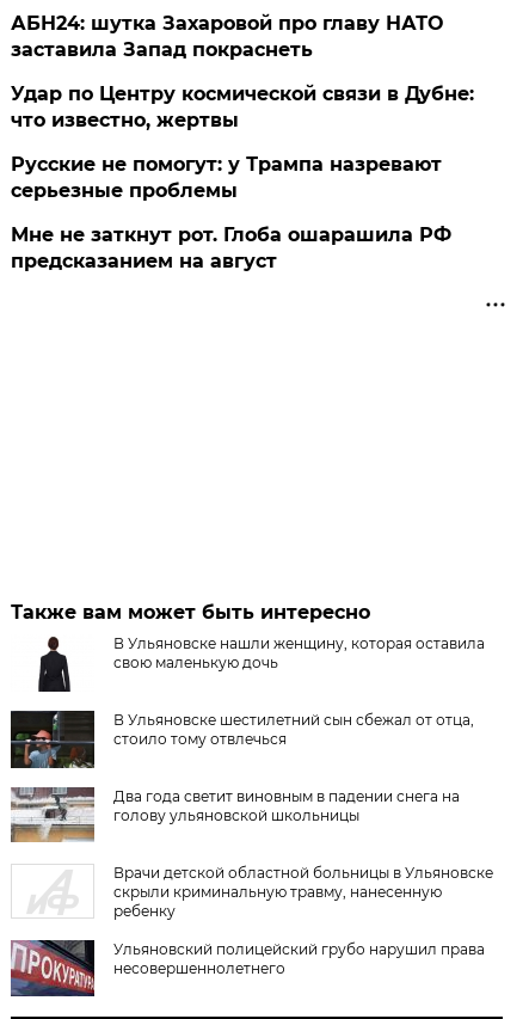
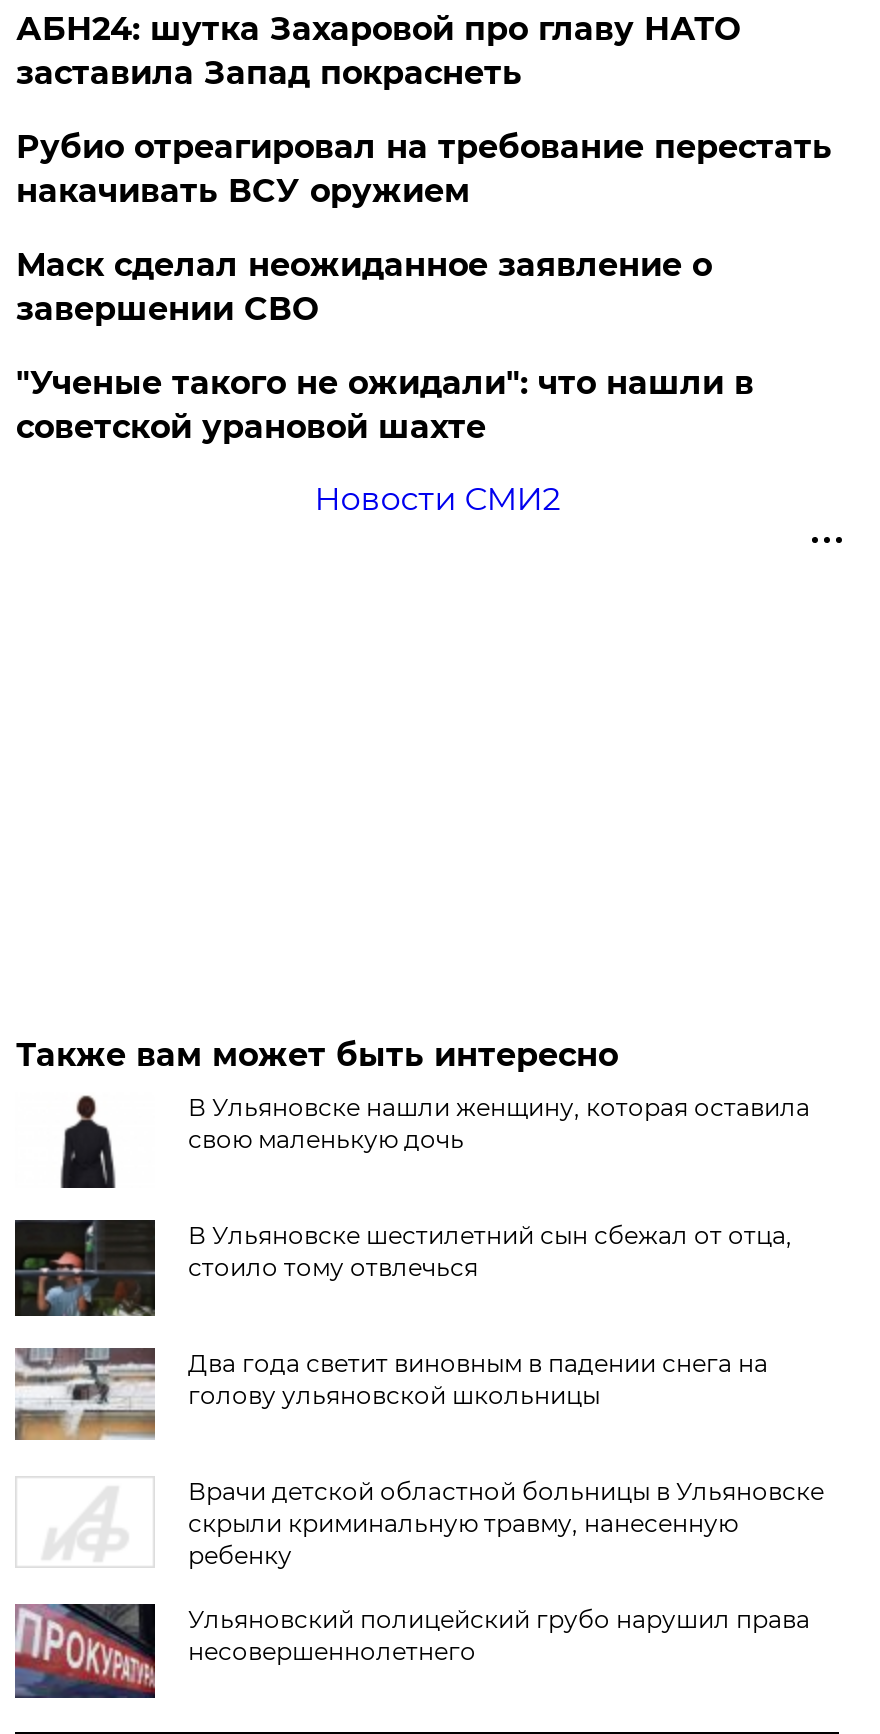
- Удар по Центру космической связи в Дубне:
- что известно, жертвы
- Русские не помогут: у Трампа назревают
- серьезные проблемы
- Мне не заткнут рот. Глоба ошарашила РФ
- предсказанием на август
+ Рубио отреагировал на требование перестать
+ накачивать ВСУ оружием
+ Маск сделал неожиданное заявление о
+ завершении СВО
+ "Ученые такого не ожидали": что нашли в
+ советской урановой шахте
+ Новости СМИ2
